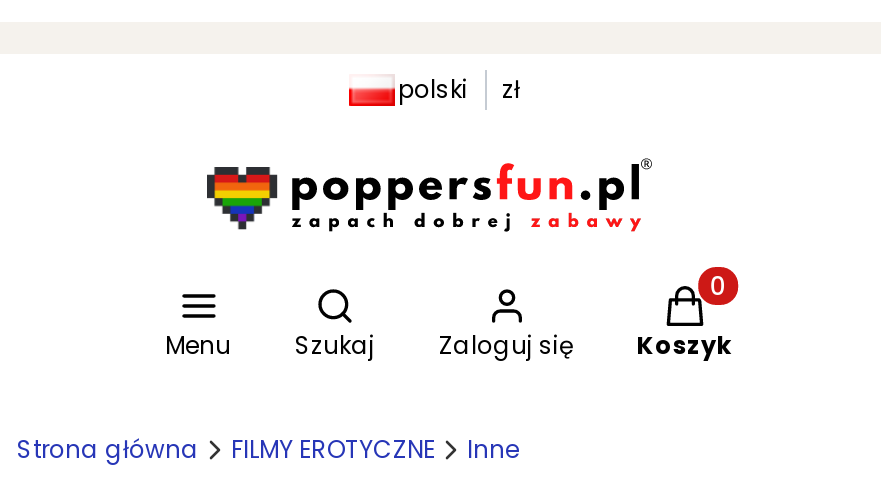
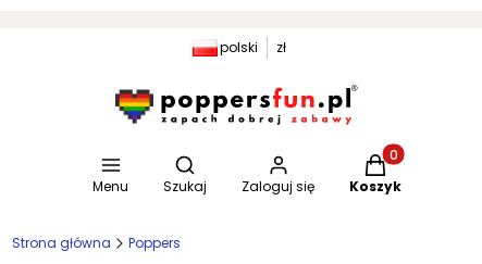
- FILMY EROTYCZNE
- Inne
+ Poppers
